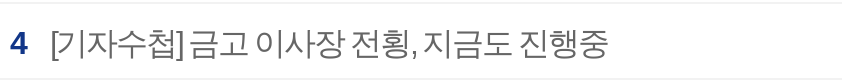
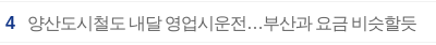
- [기자수첩] 금고 이사장 전횡, 지금도 진행중
+ 양산도시철도 내달 영업시운전…부산과 요금 비슷할듯
